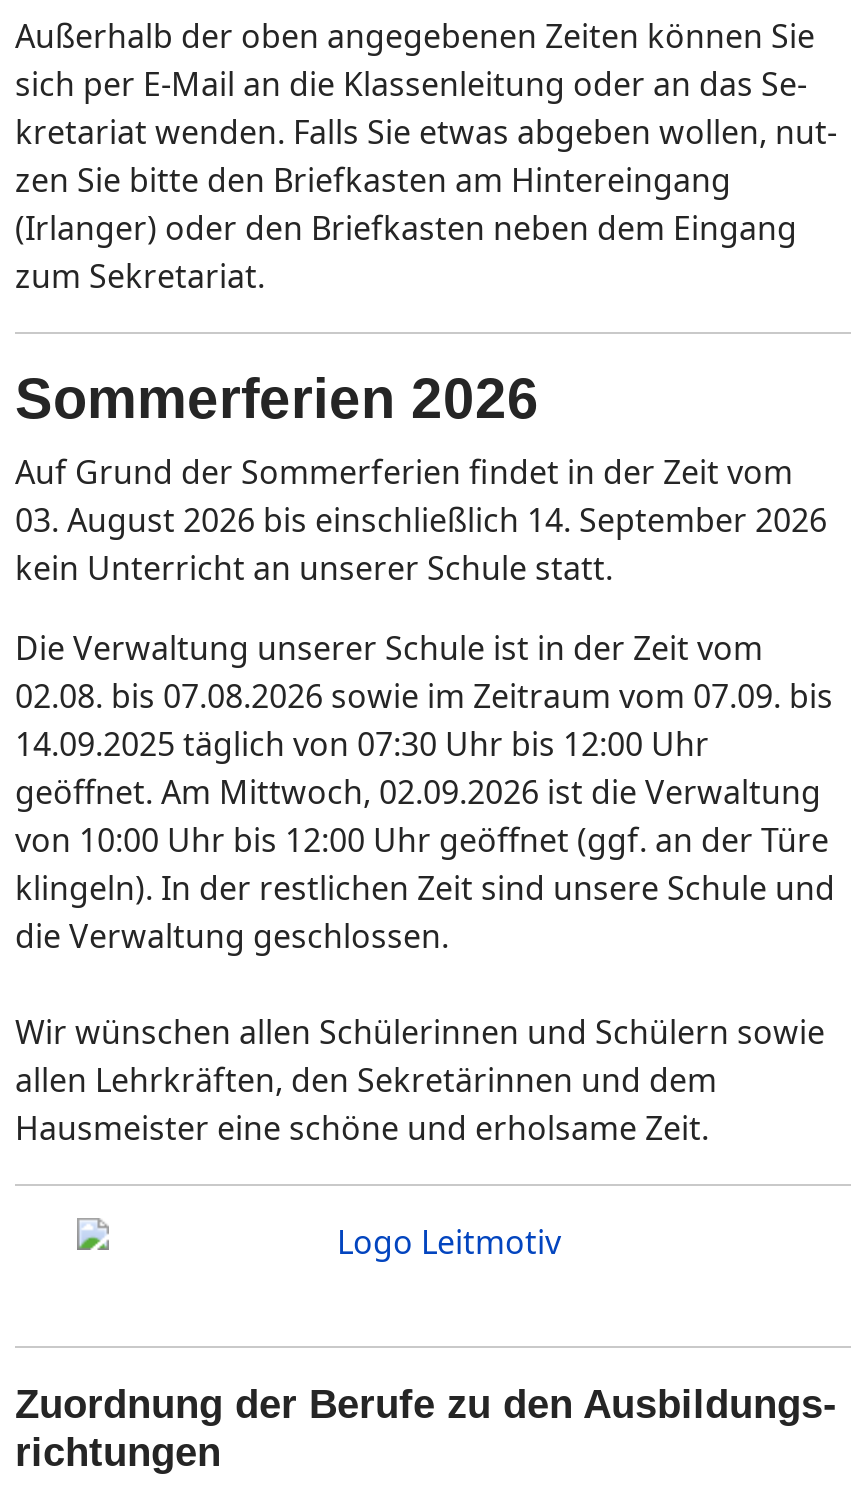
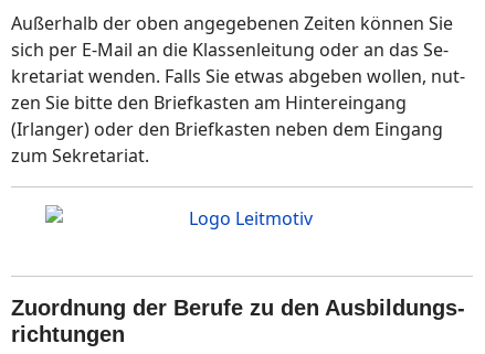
- Sommerferien 2026
- Auf Grund der Sommerferien findet in der Zeit vom
- 03. August 2026 bis einschließlich 14. September 2026
- kein Unterricht an unserer Schule statt.
- Die Verwaltung unserer Schule ist in der Zeit vom
- 02.08. bis 07.08.2026 sowie im Zeitraum vom 07.09. bis
- 14.09.2025 täglich von 07:30 Uhr bis 12:00 Uhr
- geöffnet. Am Mittwoch, 02.09.2026 ist die Verwaltung
- von 10:00 Uhr bis 12:00 Uhr geöffnet (ggf. an der Türe
- klingeln). In der restlichen Zeit sind unsere Schule und
- die Verwaltung geschlossen.
- Wir wünschen allen Schülerinnen und Schülern sowie
- allen Lehrkräften, den Sekretärinnen und dem
- Hausmeister eine schöne und erholsame Zeit.
